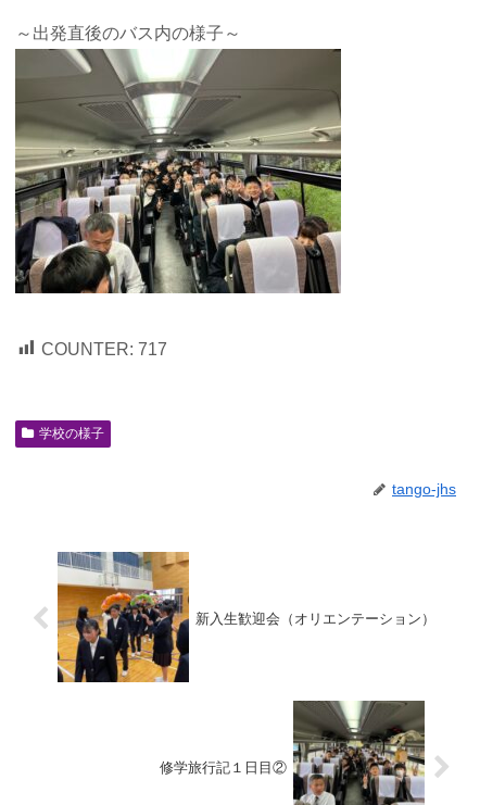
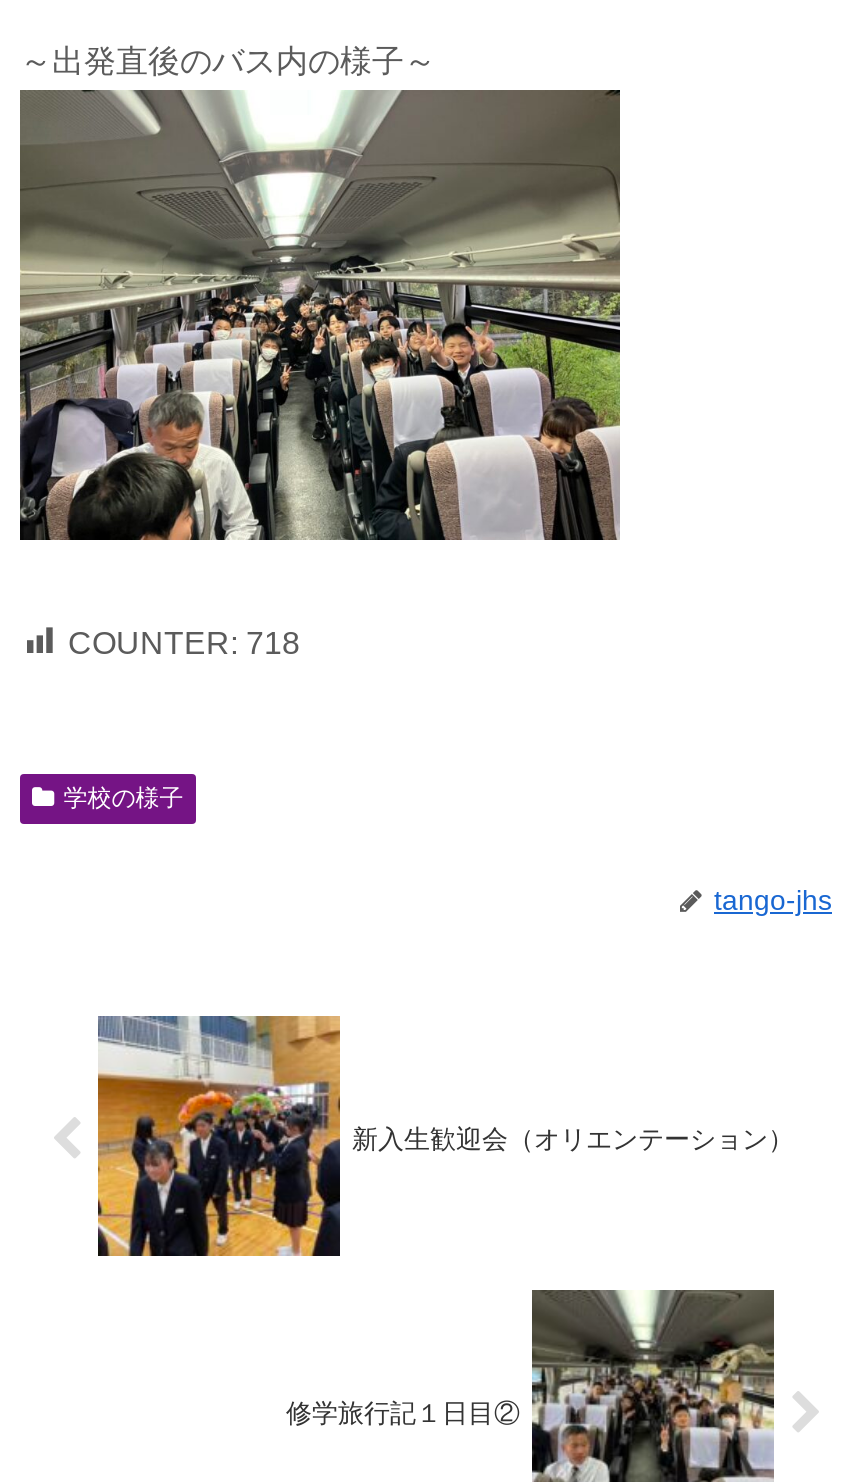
- COUNTER: 717
+ COUNTER: 718
